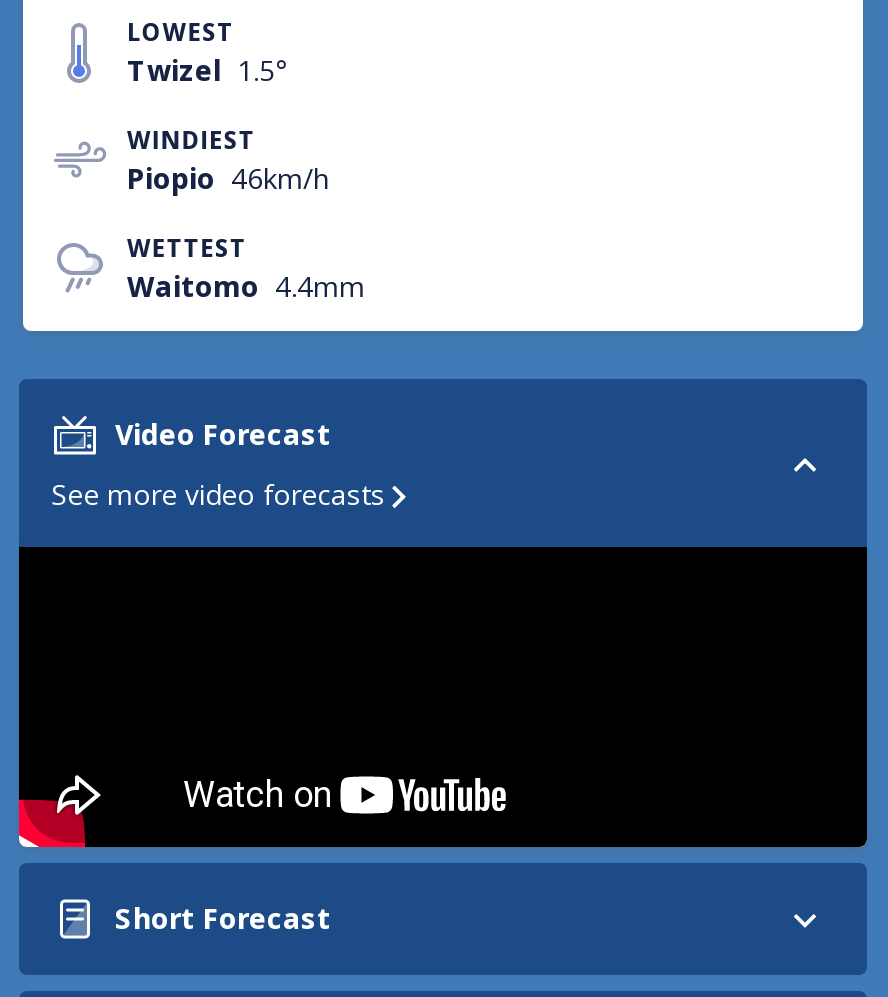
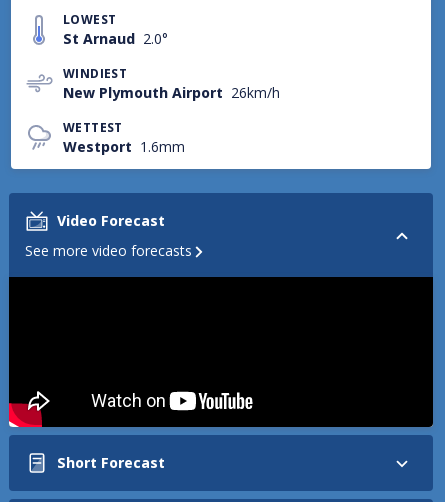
- Twizel 1.5°
+ St Arnaud 2.0°

- Piopio 46km/h
+ New Plymouth Airport 26km/h

- Waitomo 4.4mm
+ Westport 1.6mm
